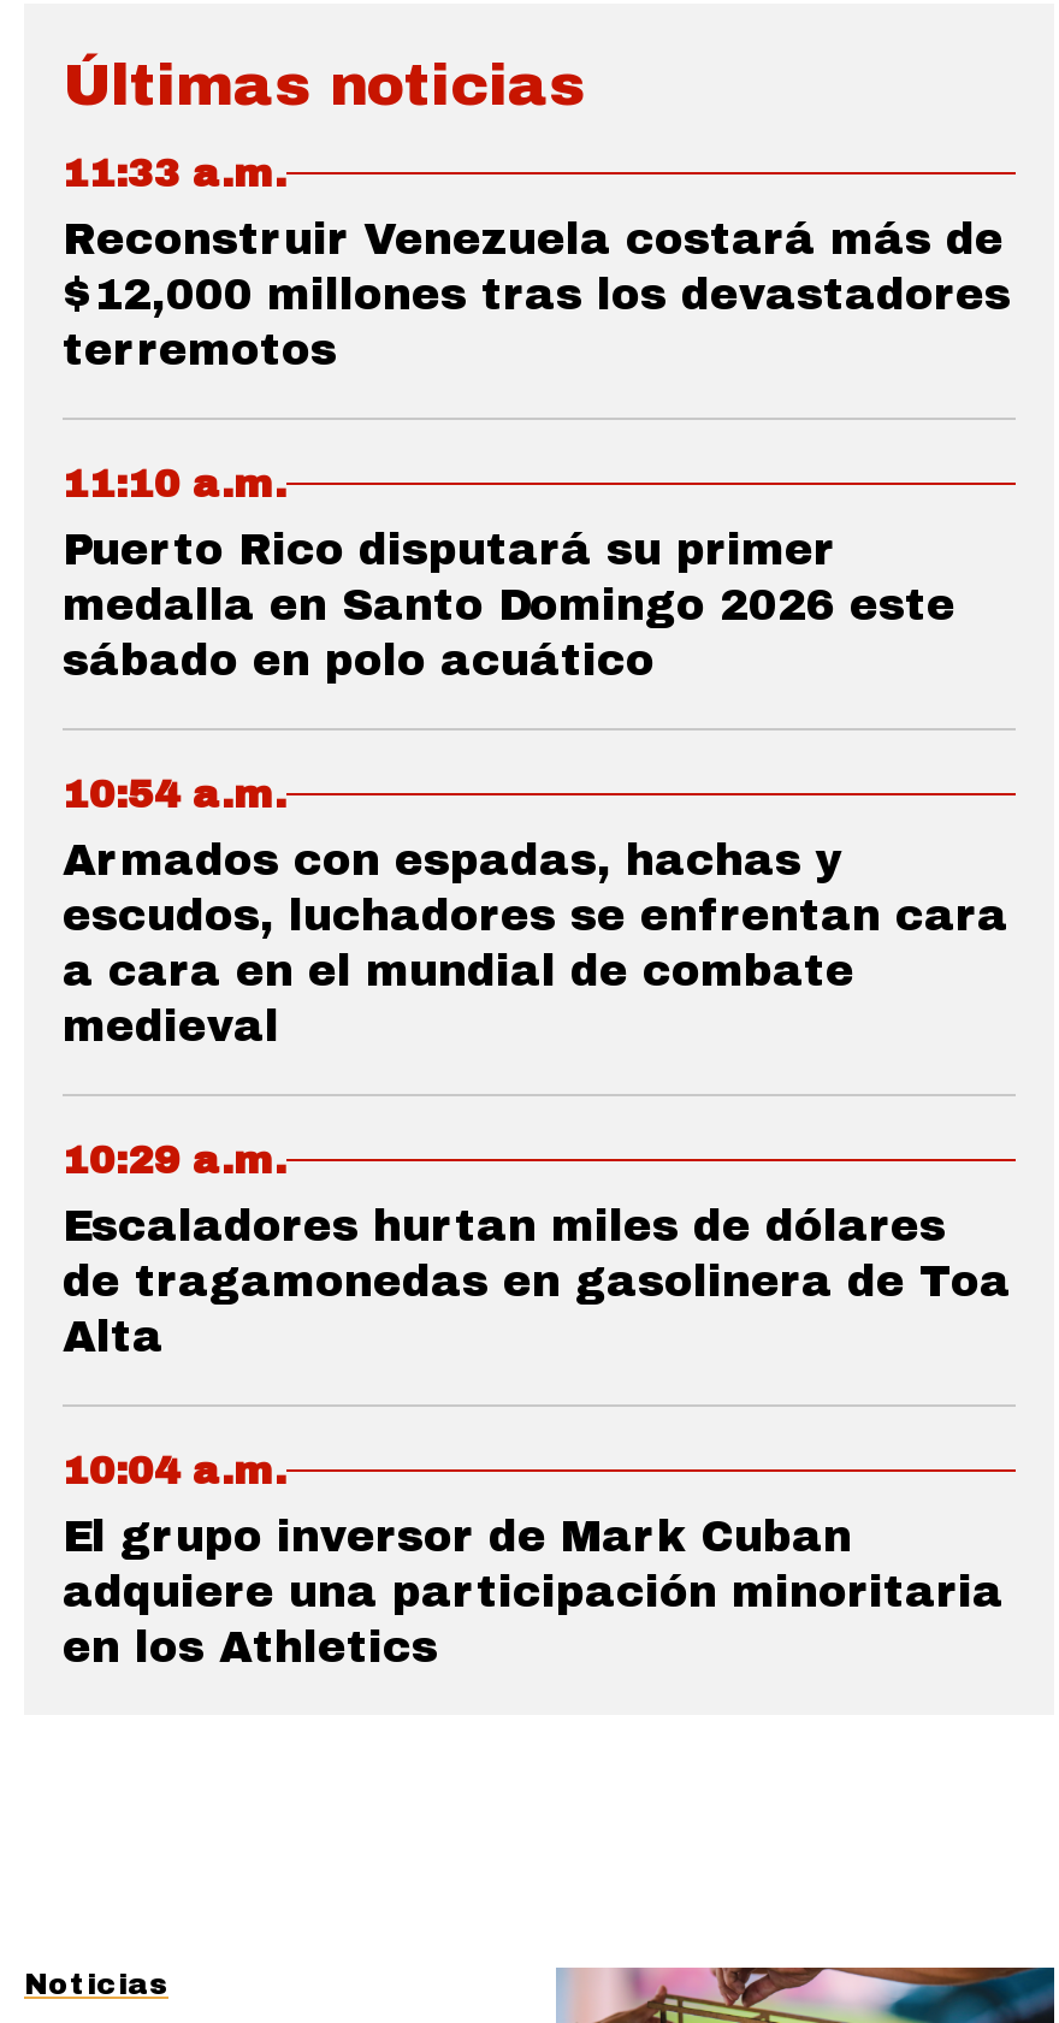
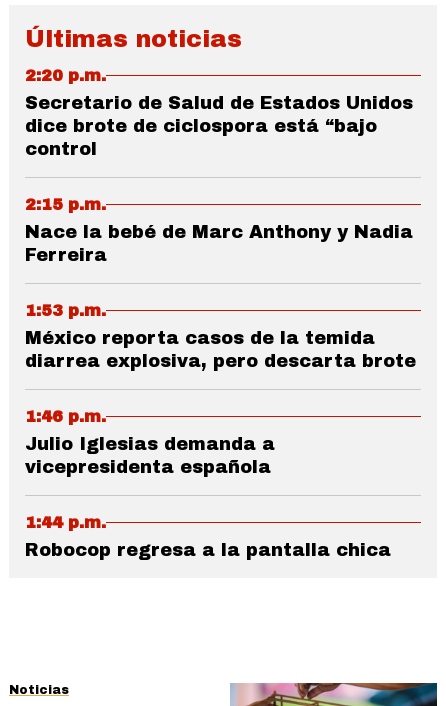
- 11:33 a.m.
- Reconstruir Venezuela costará más de
- $12,000 millones tras los devastadores
- terremotos
+ 2:20 p.m.
+ Secretario de Salud de Estados Unidos
+ dice brote de ciclospora está “bajo
+ control

- 11:10 a.m.
- Puerto Rico disputará su primer
- medalla en Santo Domingo 2026 este
- sábado en polo acuático
+ 2:15 p.m.
+ Nace la bebé de Marc Anthony y Nadia
+ Ferreira

- 10:54 a.m.
- Armados con espadas, hachas y
- escudos, luchadores se enfrentan cara
- a cara en el mundial de combate
- medieval
+ 1:53 p.m.
+ México reporta casos de la temida
+ diarrea explosiva, pero descarta brote

- 10:29 a.m.
- Escaladores hurtan miles de dólares
- de tragamonedas en gasolinera de Toa
- Alta
+ 1:46 p.m.
+ Julio Iglesias demanda a
+ vicepresidenta española

- 10:04 a.m.
- El grupo inversor de Mark Cuban
- adquiere una participación minoritaria
- en los Athletics
+ 1:44 p.m.
+ Robocop regresa a la pantalla chica
